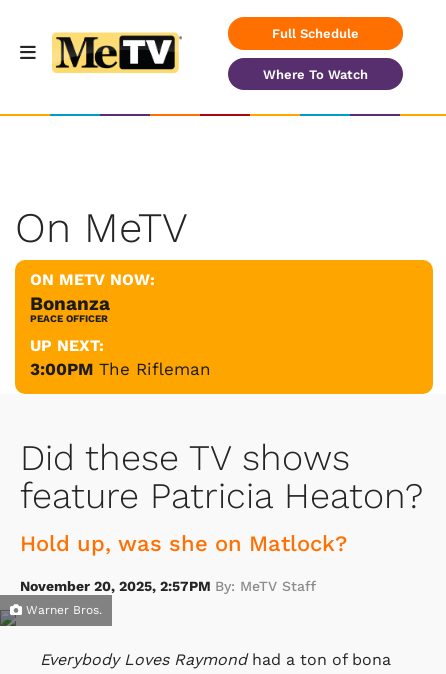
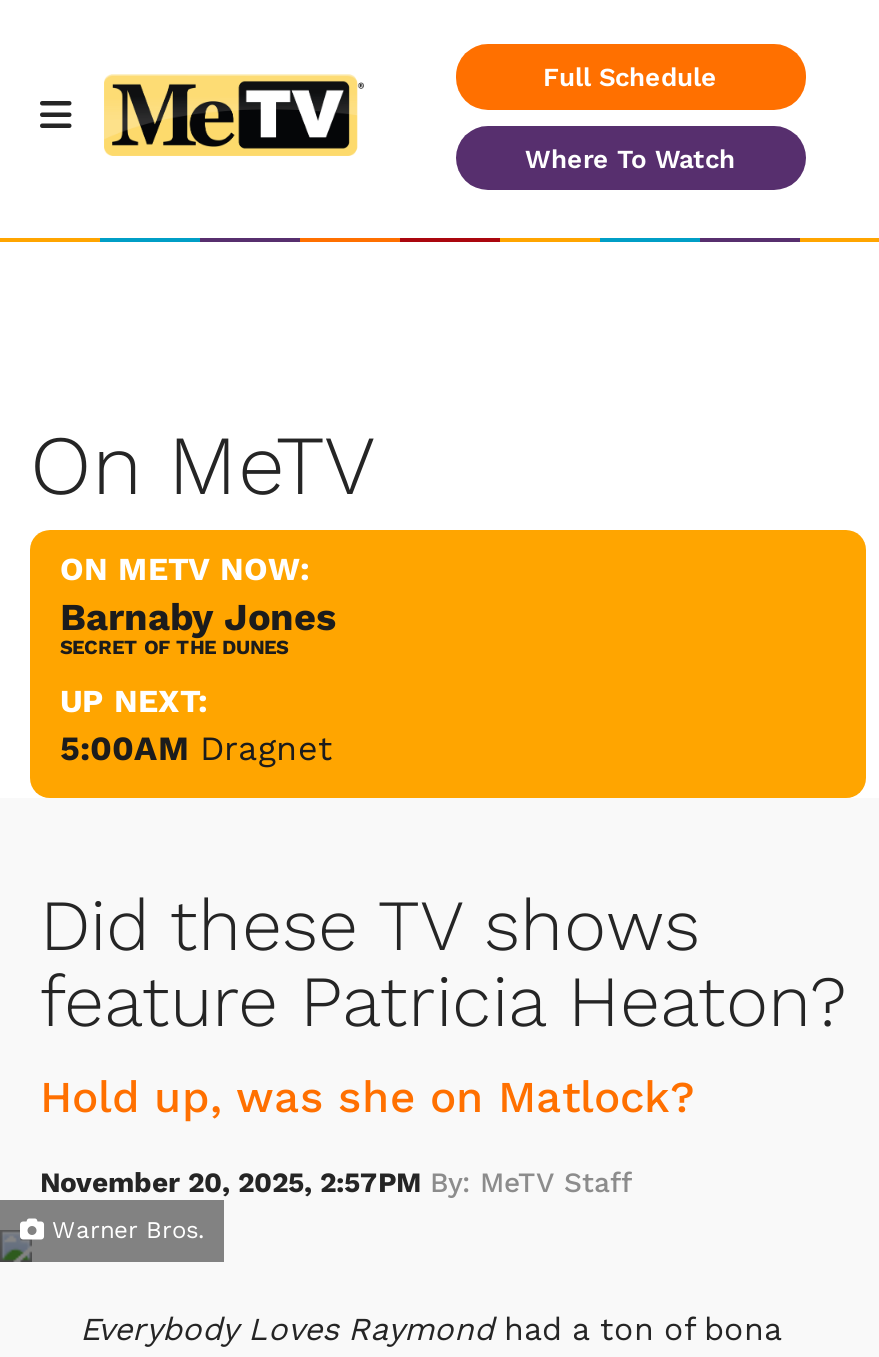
- Bonanza
- PEACE OFFICER
+ Barnaby Jones
+ SECRET OF THE DUNES

- 3:00PM The Rifleman
+ 5:00AM Dragnet
